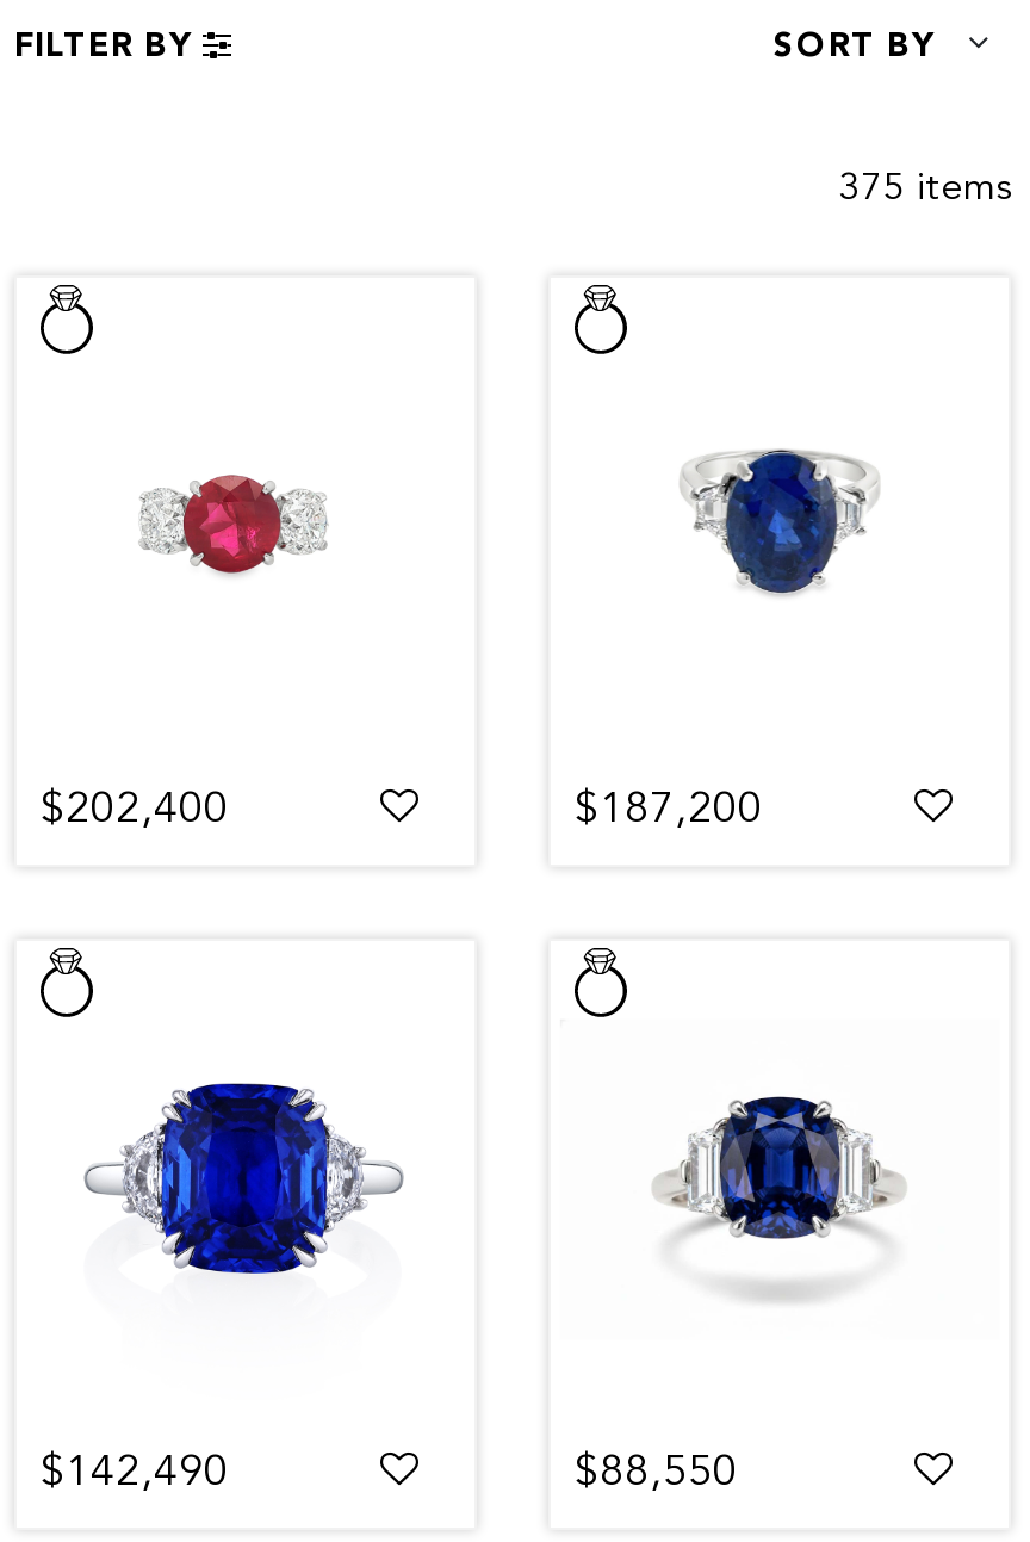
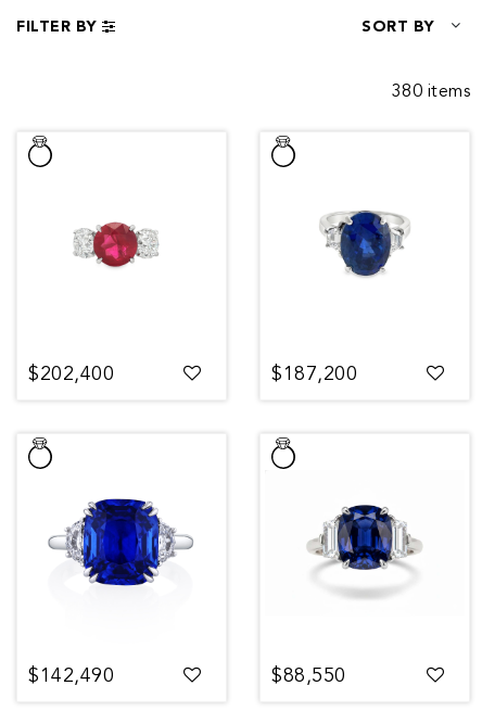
- 375 items
+ 380 items
